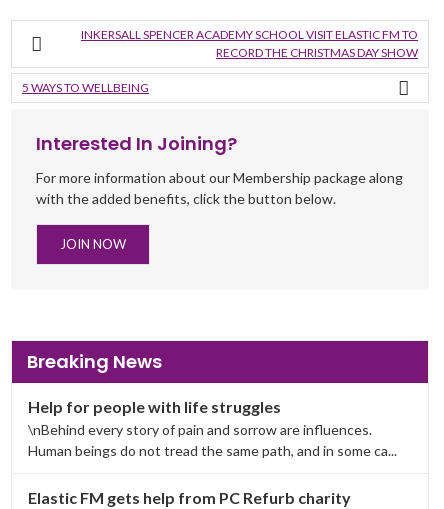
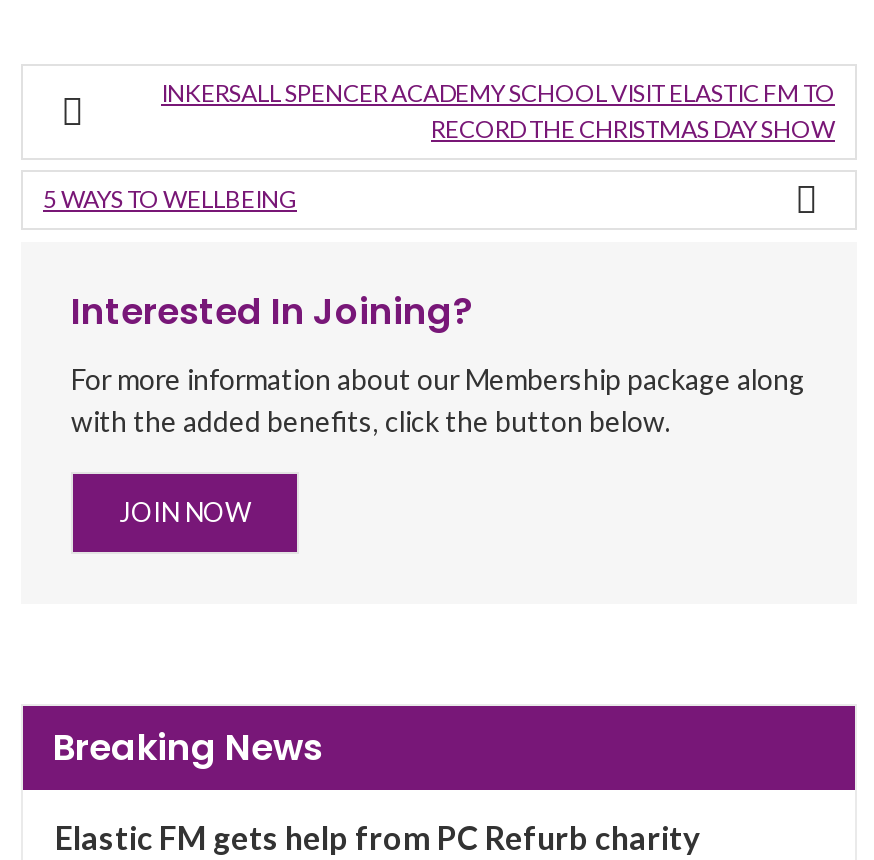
- Help for people with life struggles
- \nBehind every story of pain and sorrow are influences.
- Human beings do not tread the same path, and in some ca...
